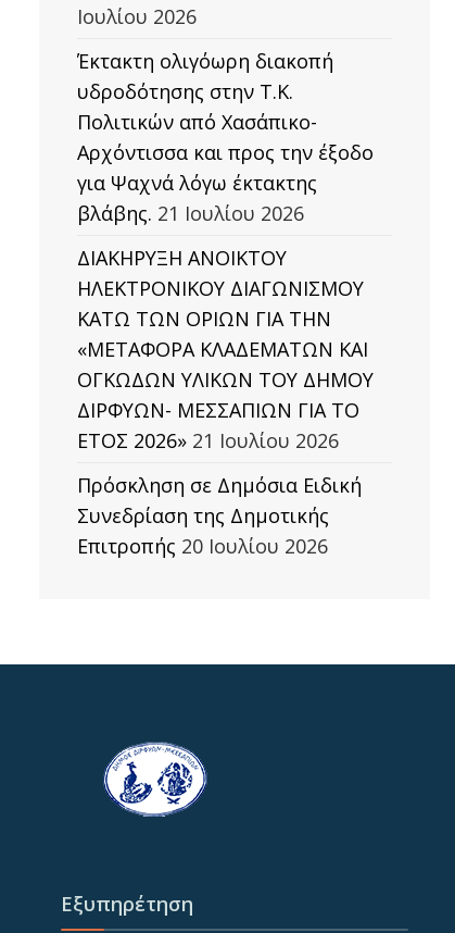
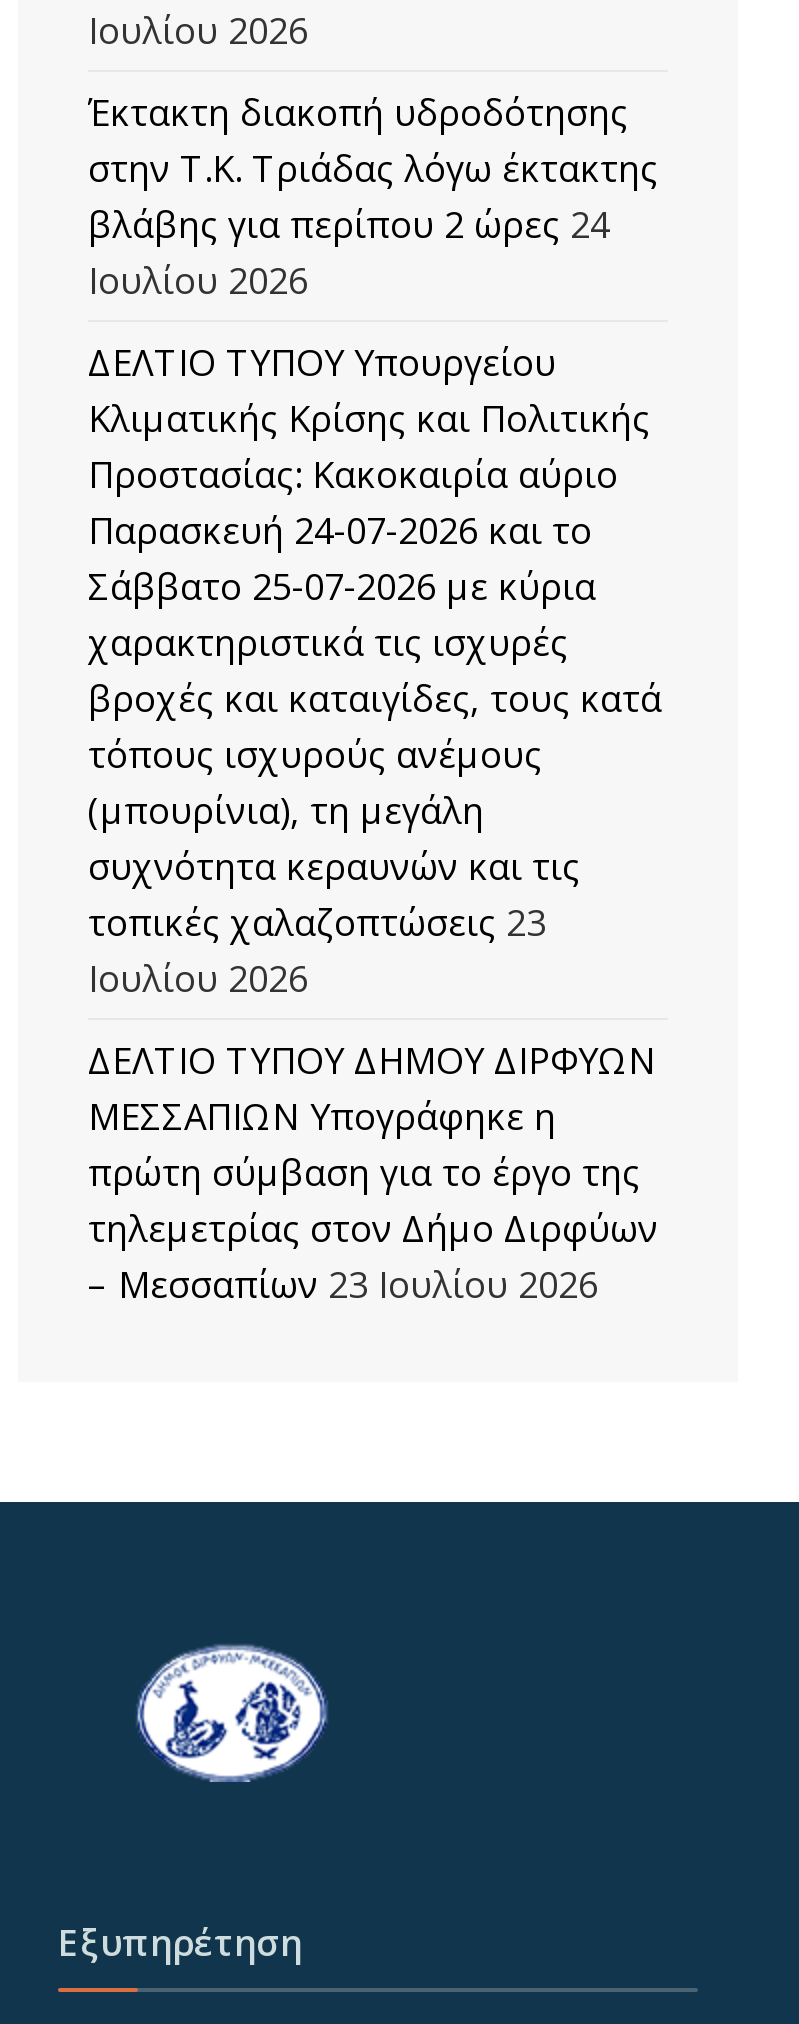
- Έκτακτη ολιγόωρη διακοπή
- υδροδότησης στην Τ.Κ.
- Πολιτικών από Χασάπικο-
- Αρχόντισσα και προς την έξοδο
- για Ψαχνά λόγω έκτακτης
- βλάβης. 21 Ιουλίου 2026
+ Έκτακτη διακοπή υδροδότησης
+ στην Τ.Κ. Τριάδας λόγω έκτακτης
+ βλάβης για περίπου 2 ώρες 24
+ Ιουλίου 2026

- ΔΙΑΚΗΡΥΞΗ ΑΝΟΙΚΤΟΥ
- ΗΛΕΚΤΡΟΝΙΚΟΥ ΔΙΑΓΩΝΙΣΜΟΥ
- ΚΑΤΩ ΤΩΝ ΟΡΙΩΝ ΓΙΑ ΤΗΝ
- «ΜΕΤΑΦΟΡΑ ΚΛΑΔΕΜΑΤΩΝ ΚΑΙ
- ΟΓΚΩΔΩΝ ΥΛΙΚΩΝ ΤΟΥ ΔΗΜΟΥ
- ΔΙΡΦΥΩΝ- ΜΕΣΣΑΠΙΩΝ ΓΙΑ ΤΟ
- ΕΤΟΣ 2026» 21 Ιουλίου 2026
+ ΔΕΛΤΙΟ ΤΥΠΟΥ Υπουργείου
+ Κλιματικής Κρίσης και Πολιτικής
+ Προστασίας: Κακοκαιρία αύριο
+ Παρασκευή 24-07-2026 και το
+ Σάββατο 25-07-2026 με κύρια
+ χαρακτηριστικά τις ισχυρές
+ βροχές και καταιγίδες, τους κατά
+ τόπους ισχυρούς ανέμους
+ (μπουρίνια), τη μεγάλη
+ συχνότητα κεραυνών και τις
+ τοπικές χαλαζοπτώσεις 23
+ Ιουλίου 2026

- Πρόσκληση σε Δημόσια Ειδική
- Συνεδρίαση της Δημοτικής
- Επιτροπής 20 Ιουλίου 2026
+ ΔΕΛΤΙΟ ΤΥΠΟΥ ΔΗΜΟΥ ΔΙΡΦΥΩΝ
+ ΜΕΣΣΑΠΙΩΝ Υπογράφηκε η
+ πρώτη σύμβαση για το έργο της
+ τηλεμετρίας στον Δήμο Διρφύων
+ – Μεσσαπίων 23 Ιουλίου 2026
